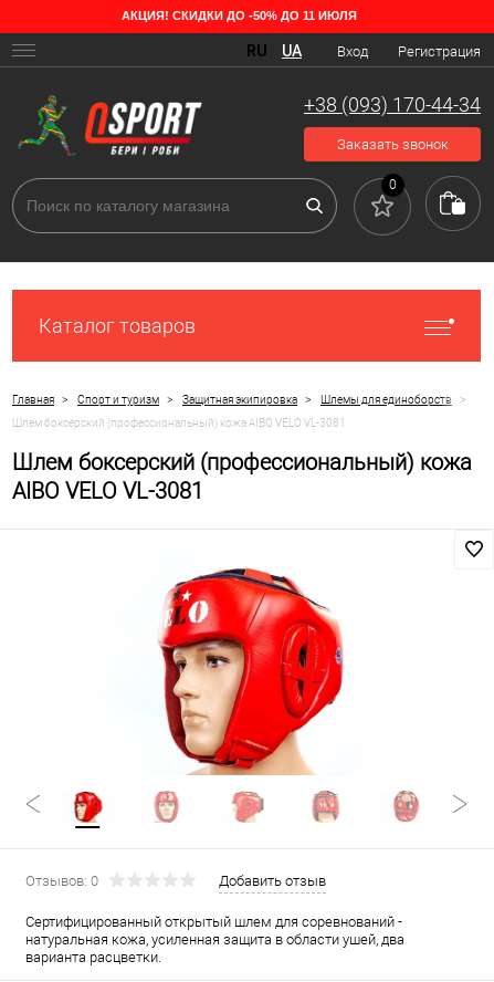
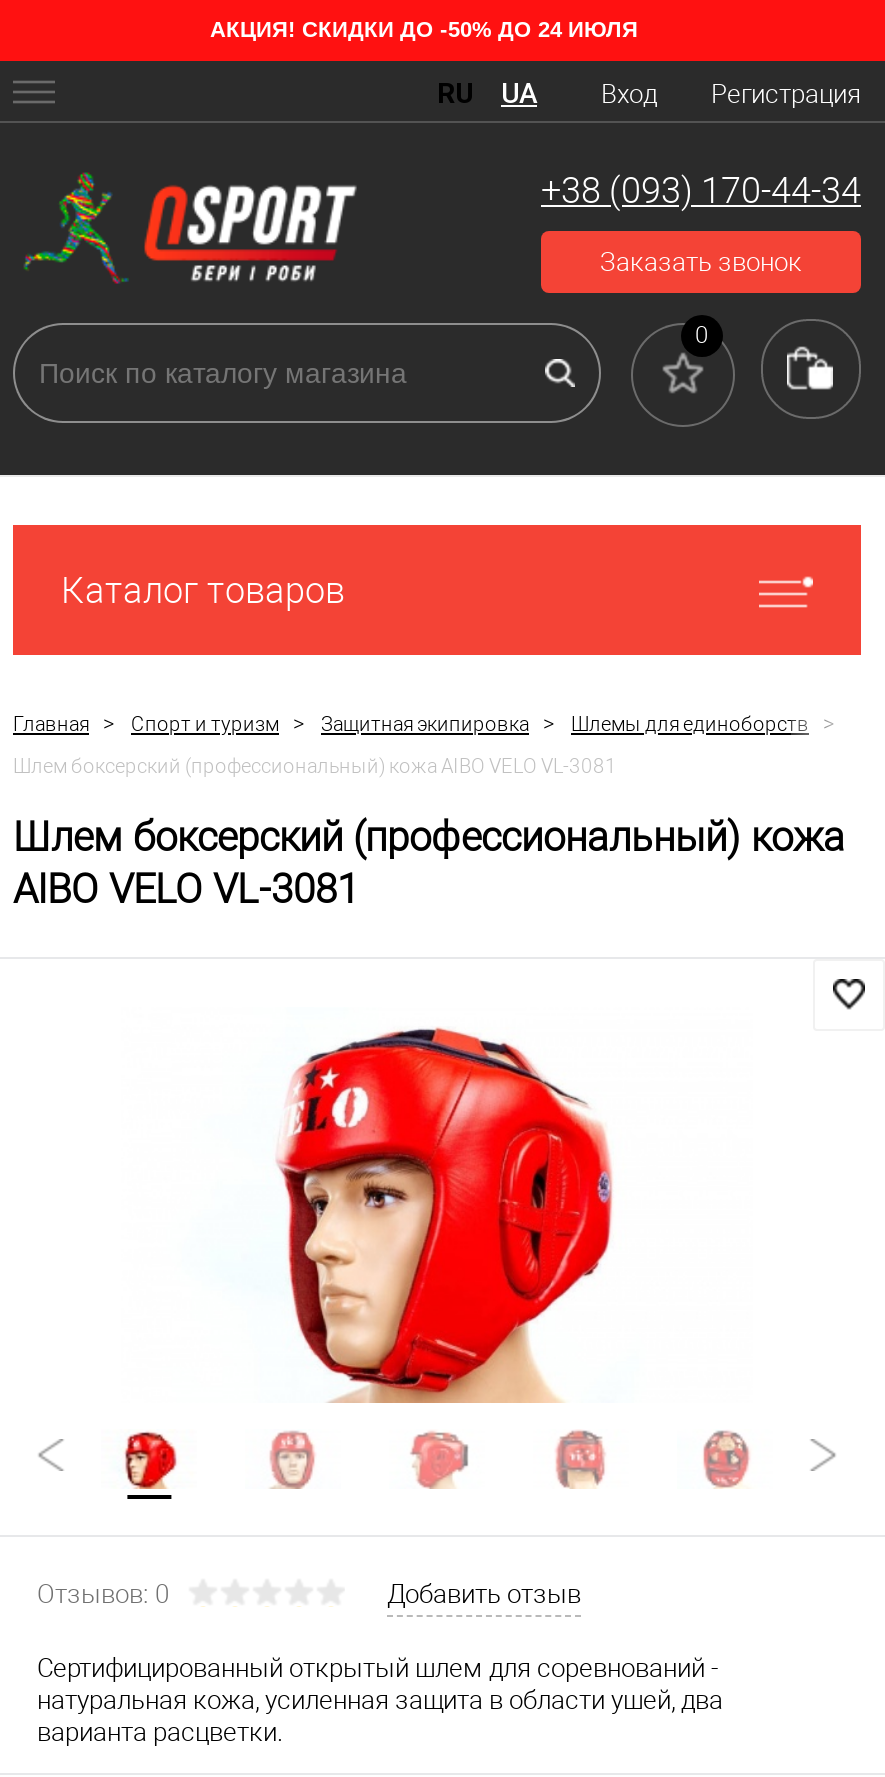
- АКЦИЯ! СКИДКИ ДО -50% ДО 11 ИЮЛЯ
+ АКЦИЯ! СКИДКИ ДО -50% ДО 24 ИЮЛЯ
